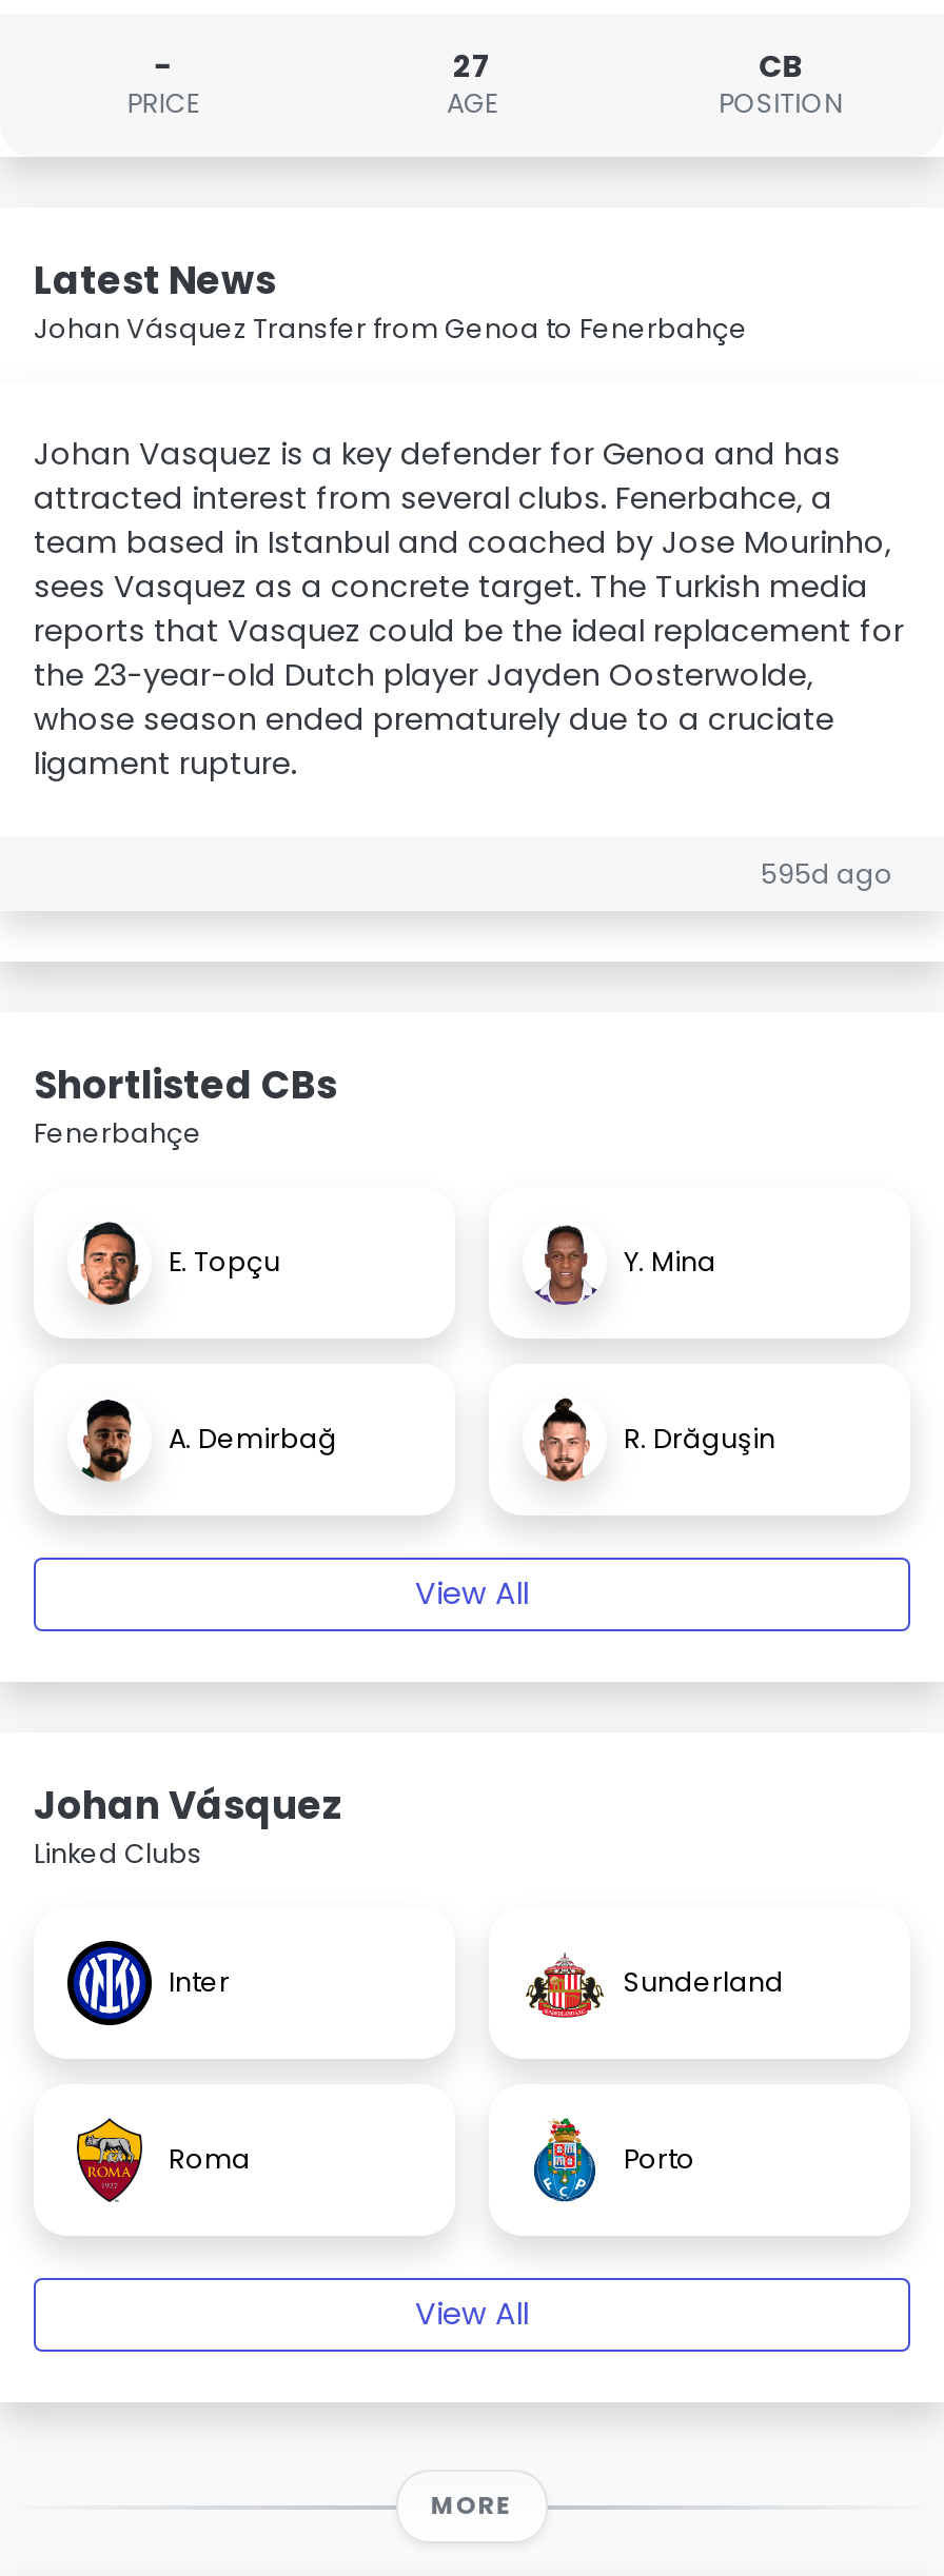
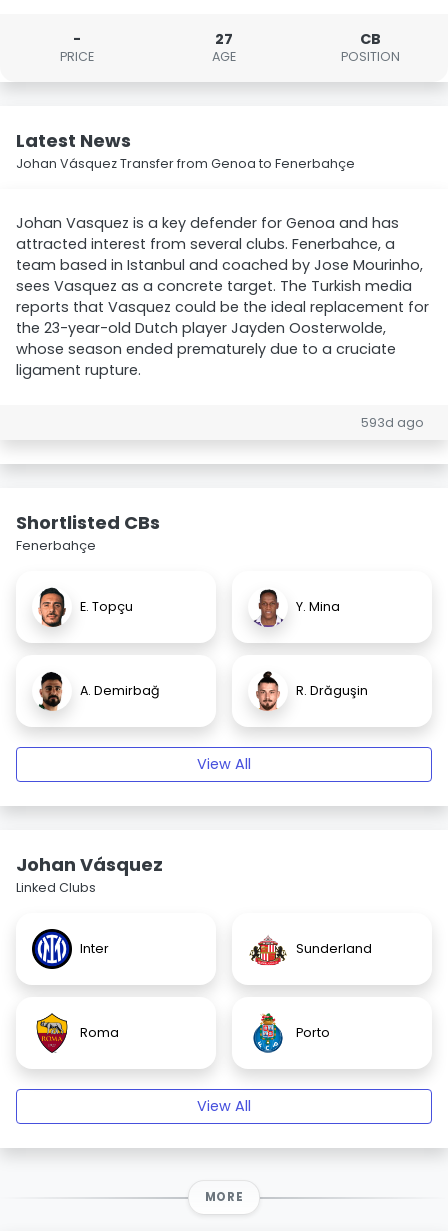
- 595d ago
+ 593d ago
